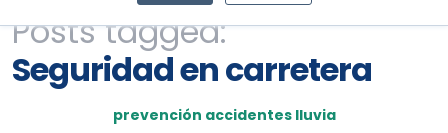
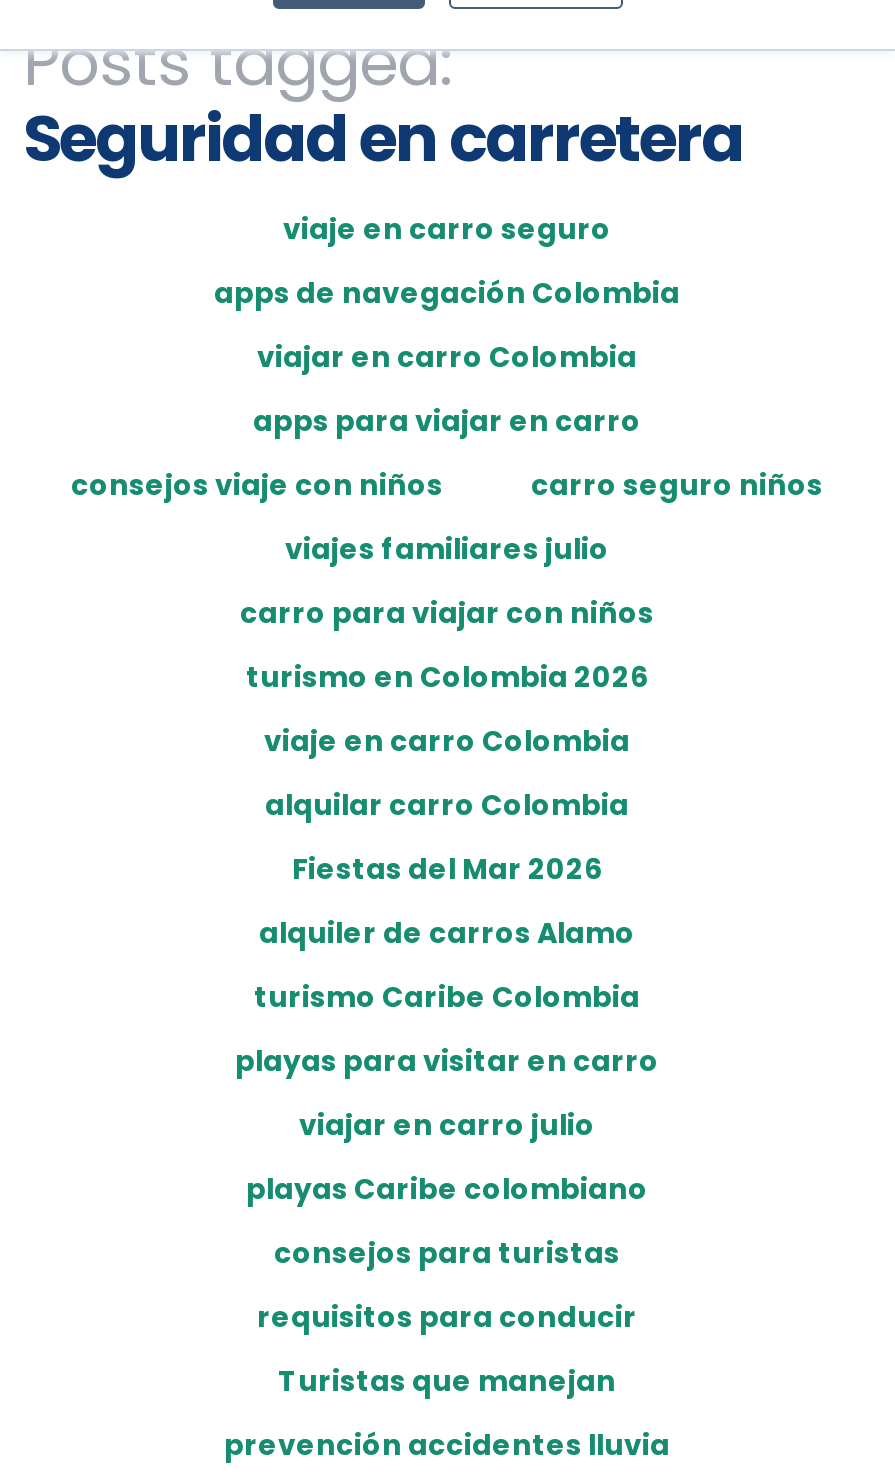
+ viaje en carro seguro
+ apps de navegación Colombia
+ viajar en carro Colombia
+ apps para viajar en carro
+ consejos viaje con niños
+ carro seguro niños
+ viajes familiares julio
+ carro para viajar con niños
+ turismo en Colombia 2026
+ viaje en carro Colombia
+ alquilar carro Colombia
+ Fiestas del Mar 2026
+ alquiler de carros Alamo
+ turismo Caribe Colombia
+ playas para visitar en carro
+ viajar en carro julio
+ playas Caribe colombiano
+ consejos para turistas
+ requisitos para conducir
+ Turistas que manejan
